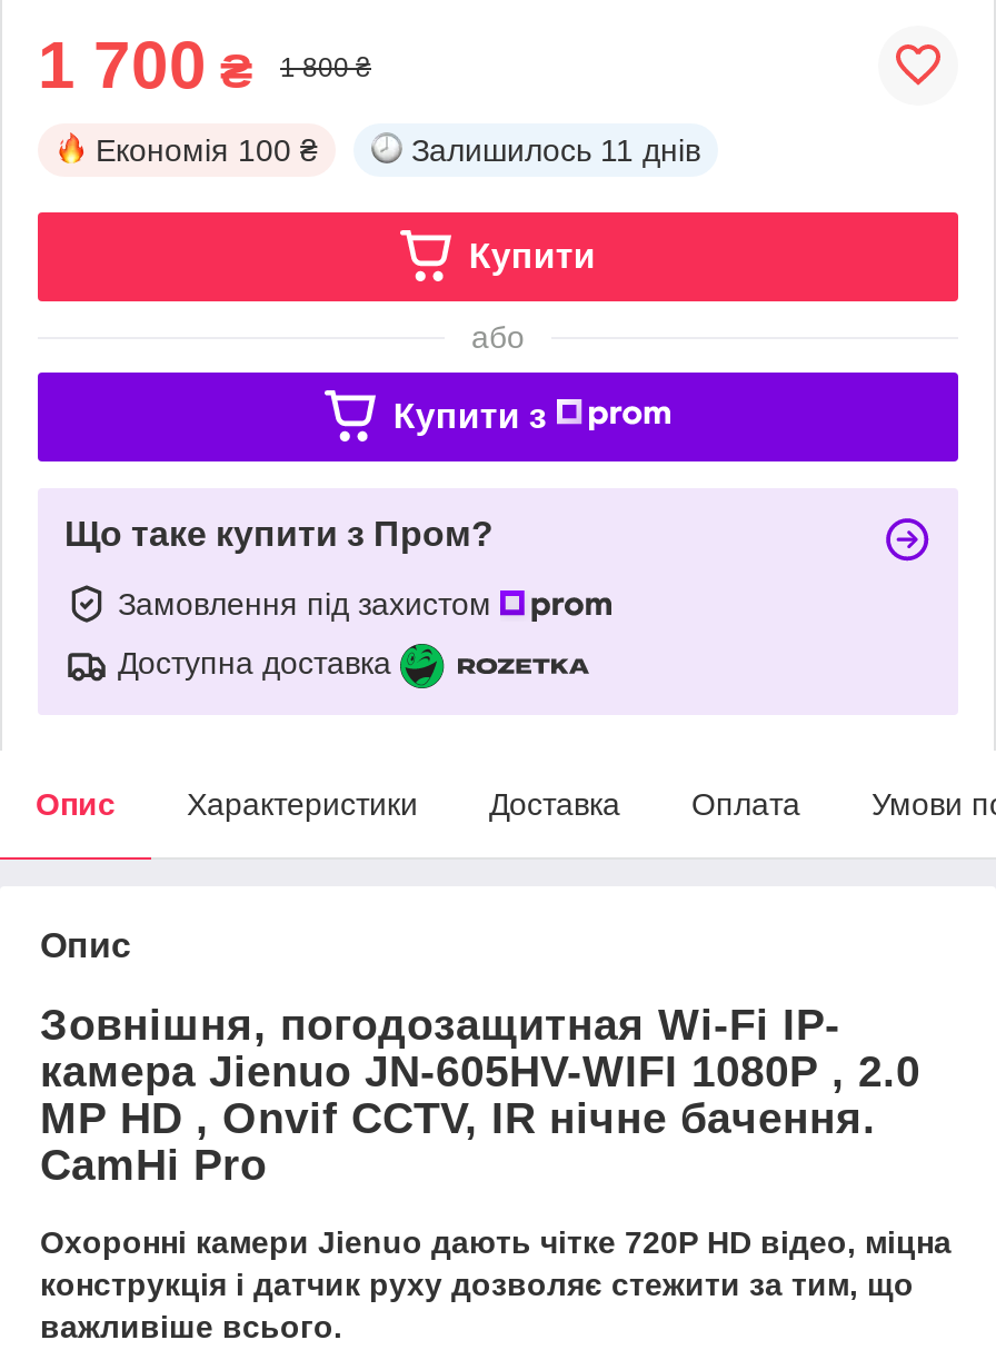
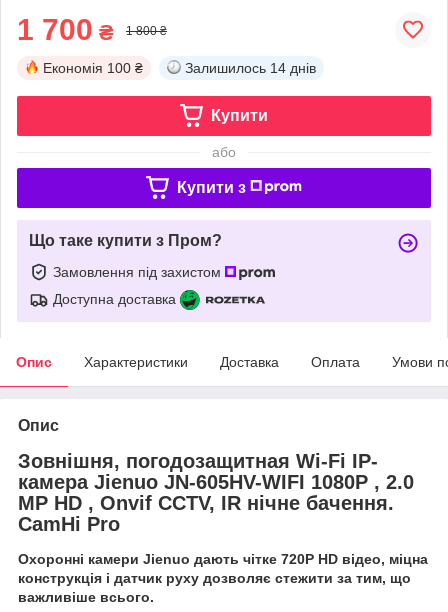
- Залишилось 11 днів
+ Залишилось 14 днів
